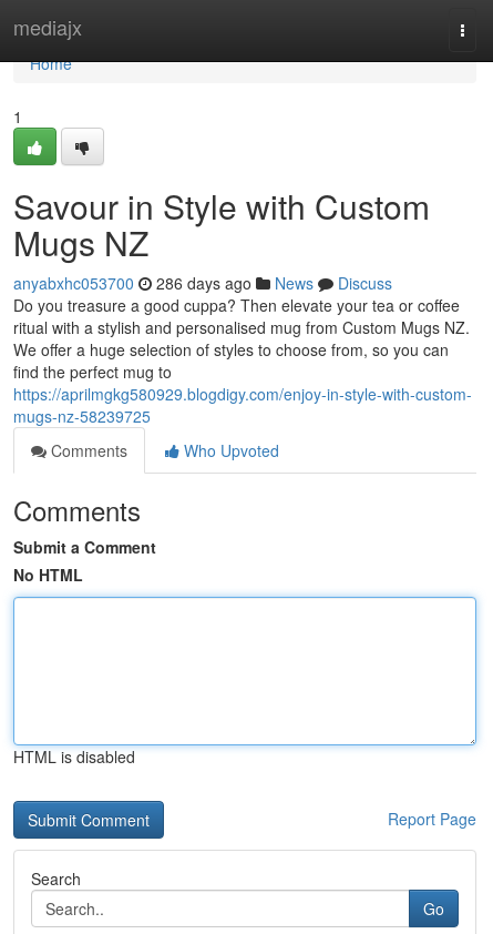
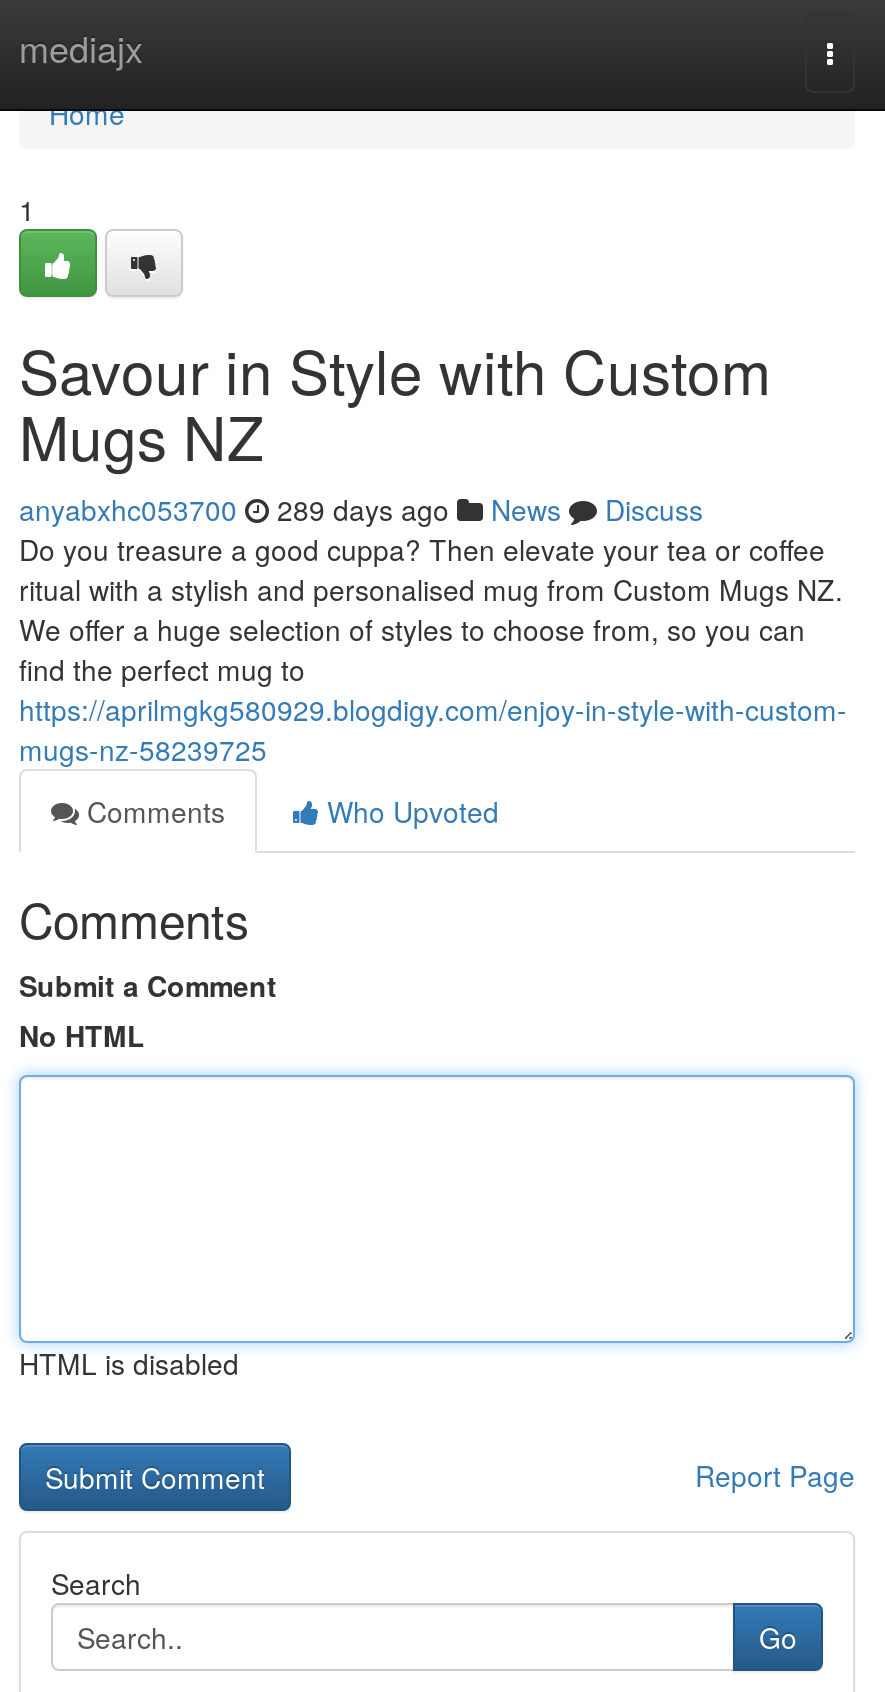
- anyabxhc053700 286 days ago News Discuss
+ anyabxhc053700 289 days ago News Discuss
